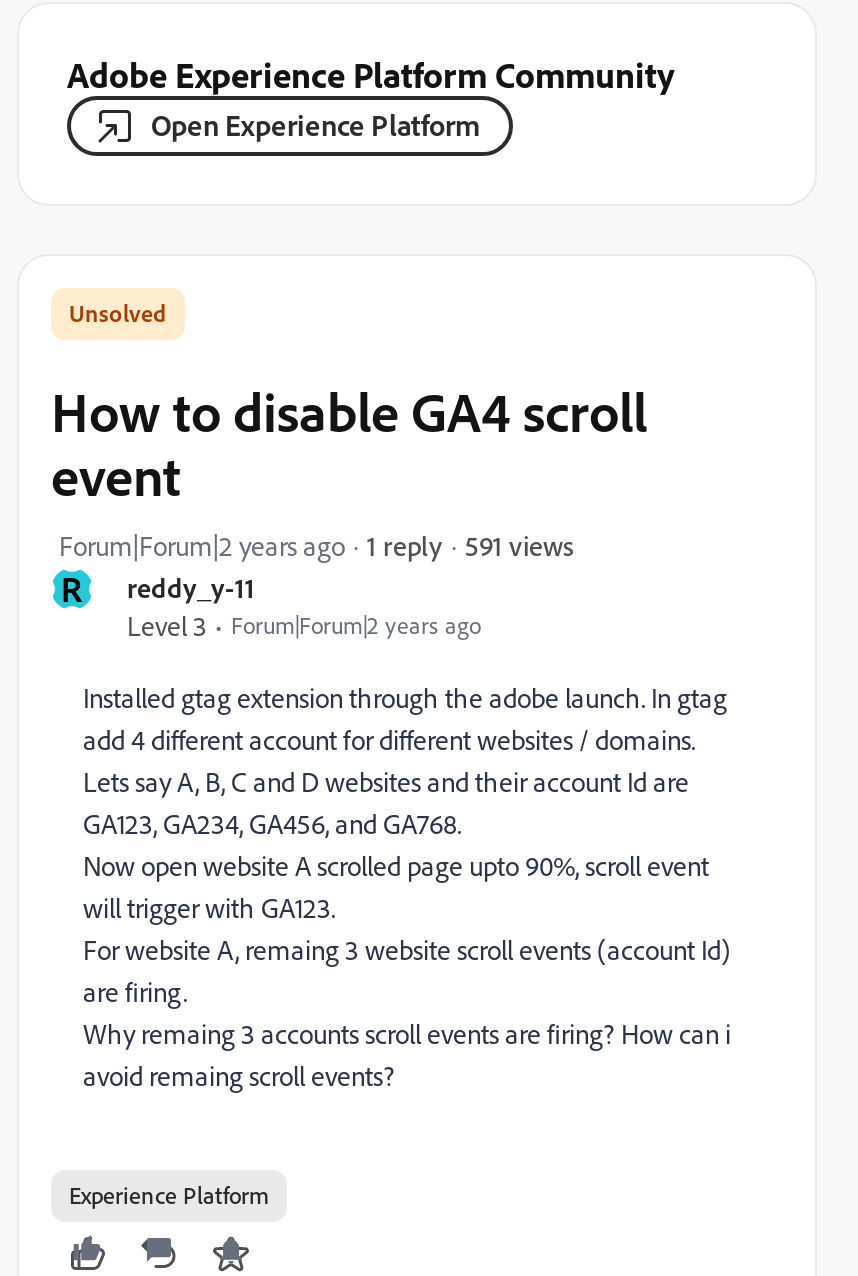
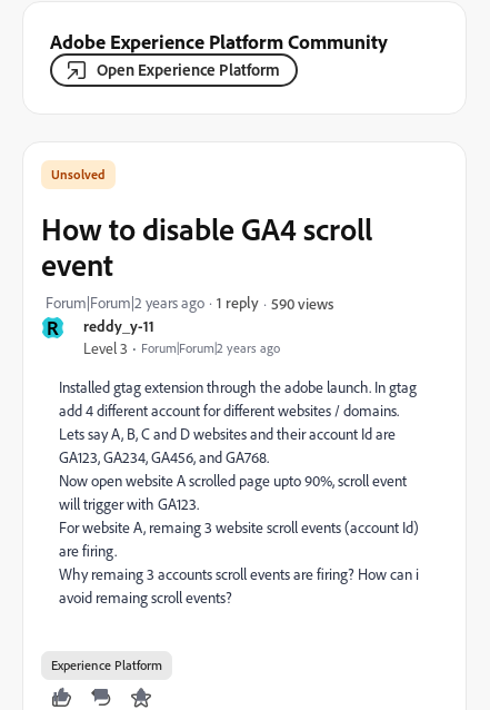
- 591 views
+ 590 views
